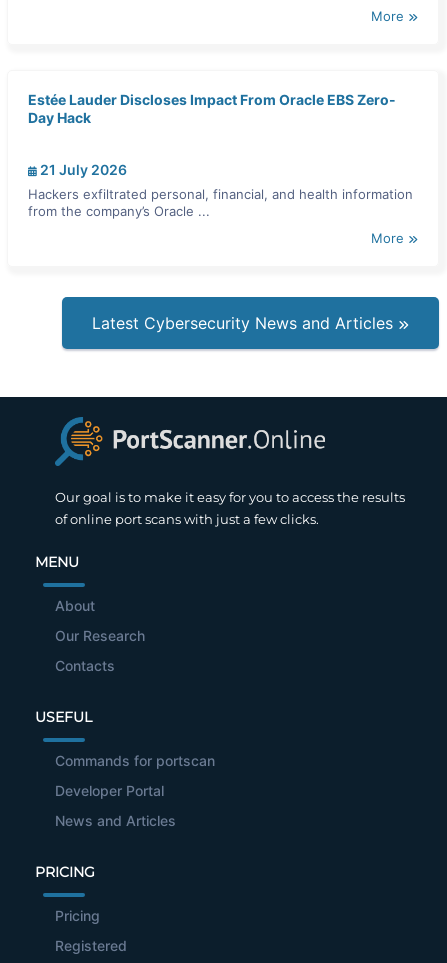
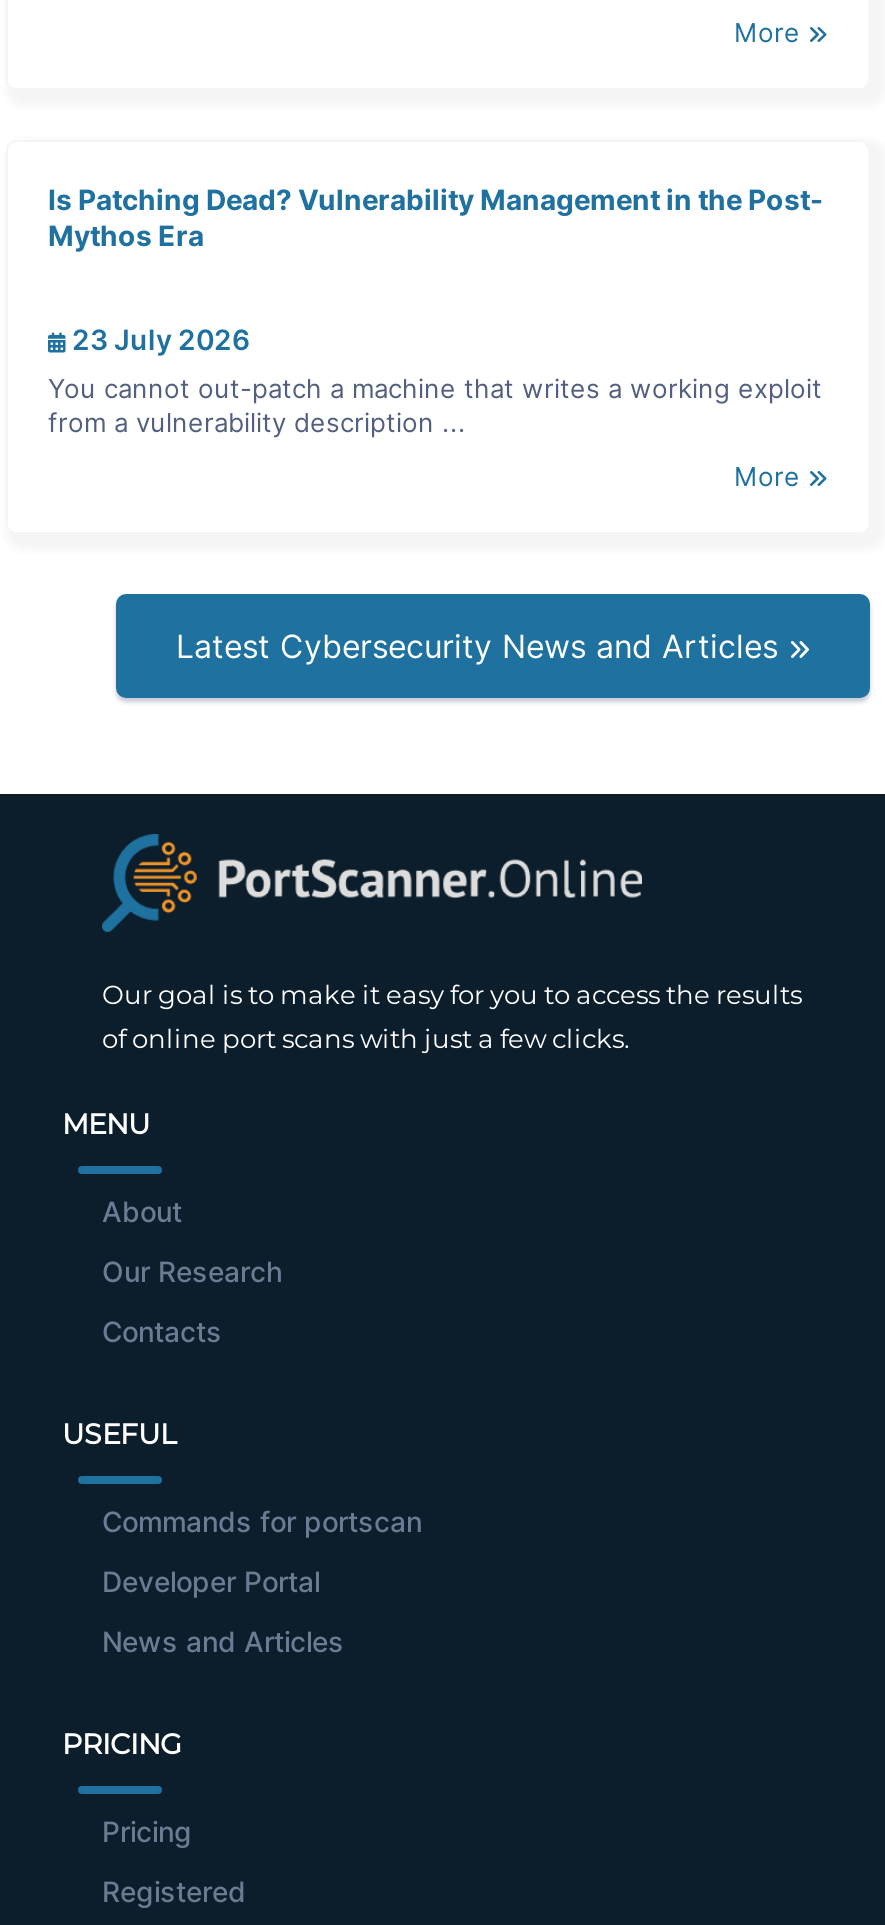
- Estée Lauder Discloses Impact From Oracle EBS Zero-
- Day Hack
+ Is Patching Dead? Vulnerability Management in the Post-
+ Mythos Era

- 21 July 2026
+ 23 July 2026

- Hackers exfiltrated personal, financial, and health information
- from the company’s Oracle ...
+ You cannot out-patch a machine that writes a working exploit
+ from a vulnerability description ...
